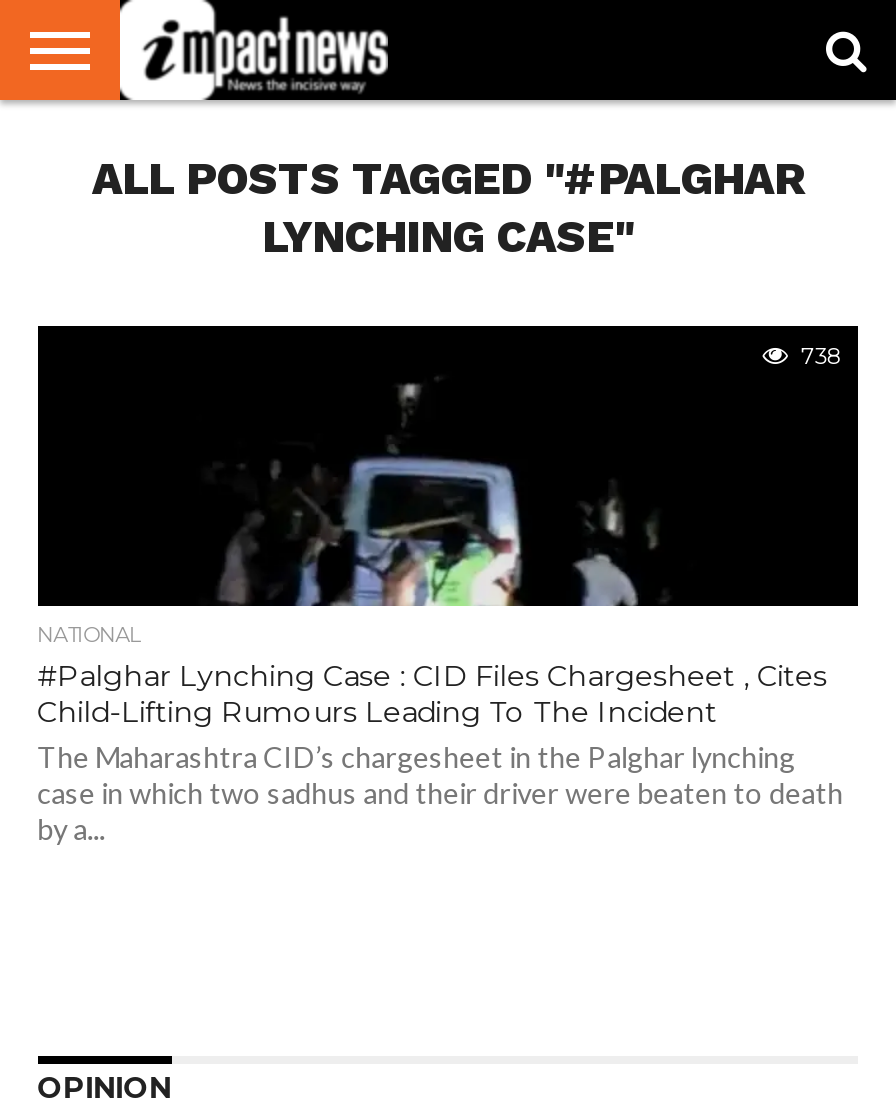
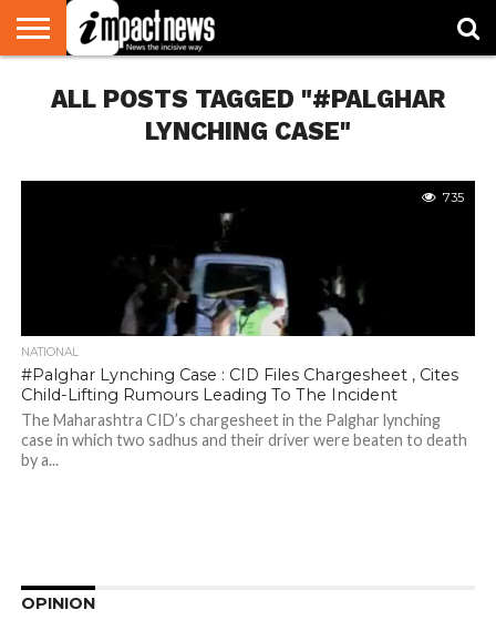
- 738
+ 735
